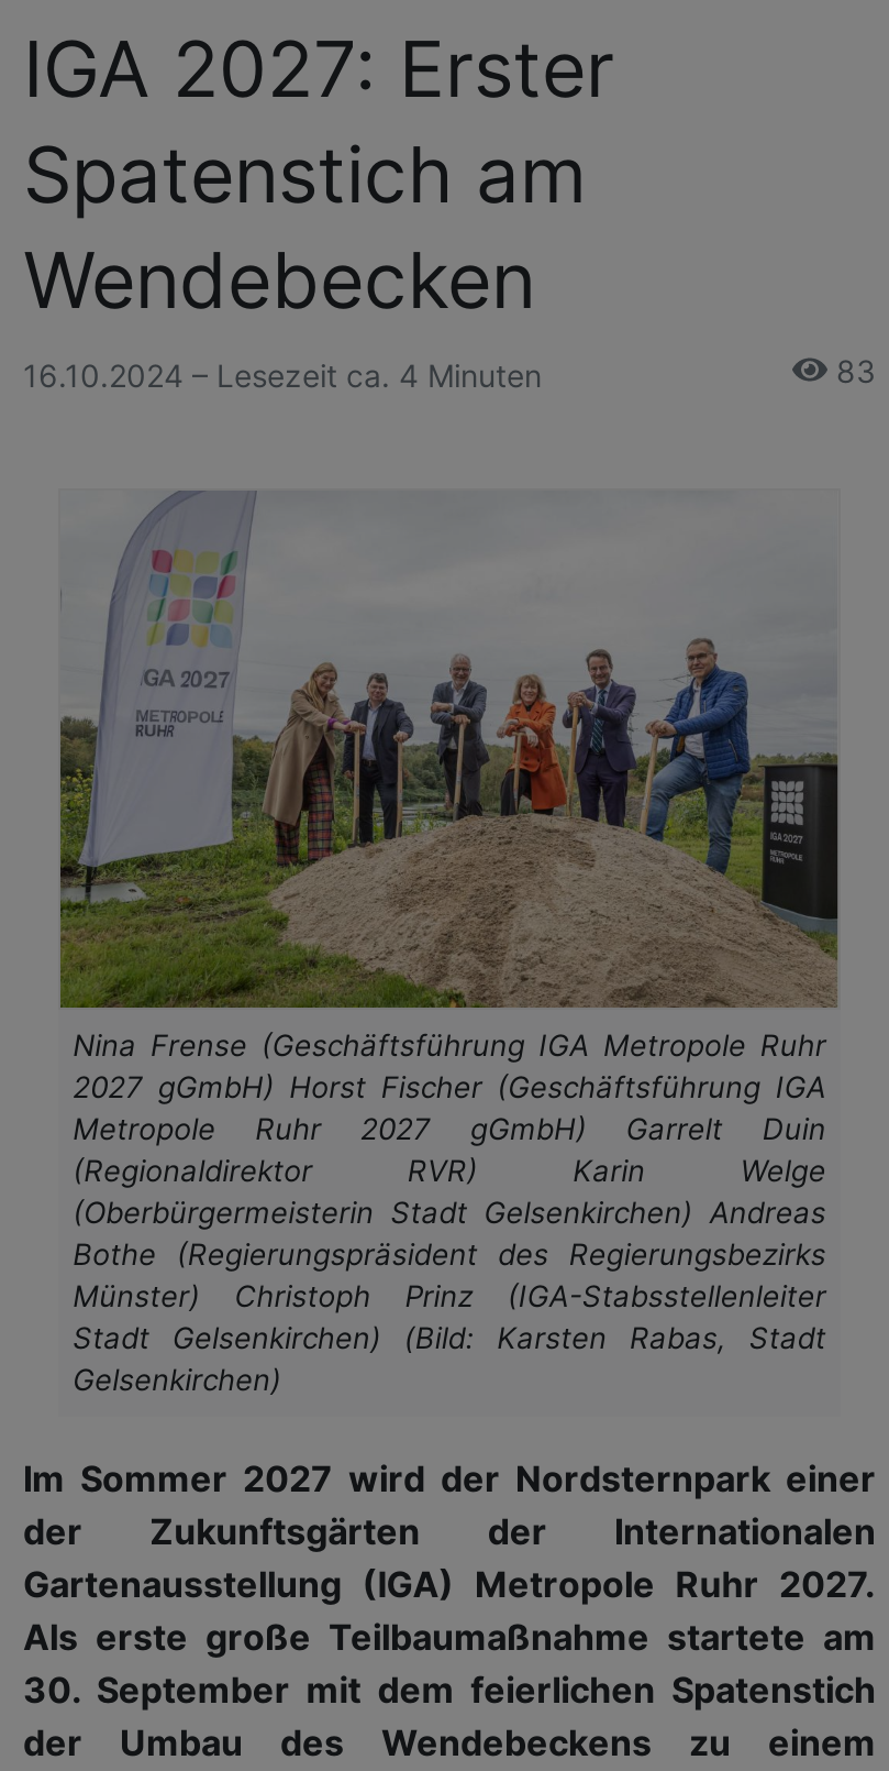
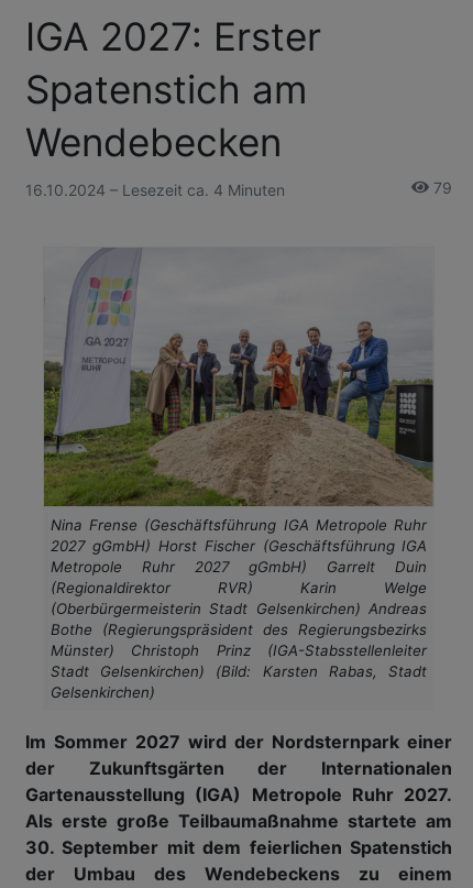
- 83
+ 79
